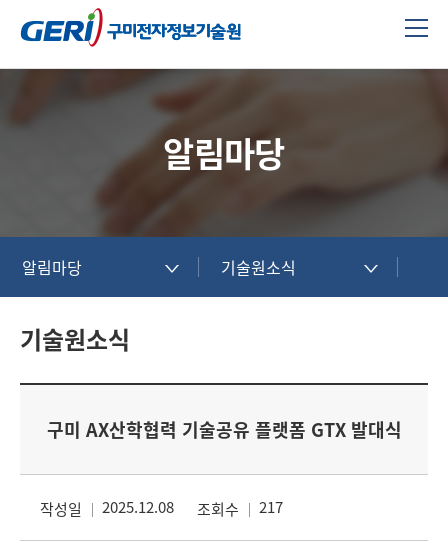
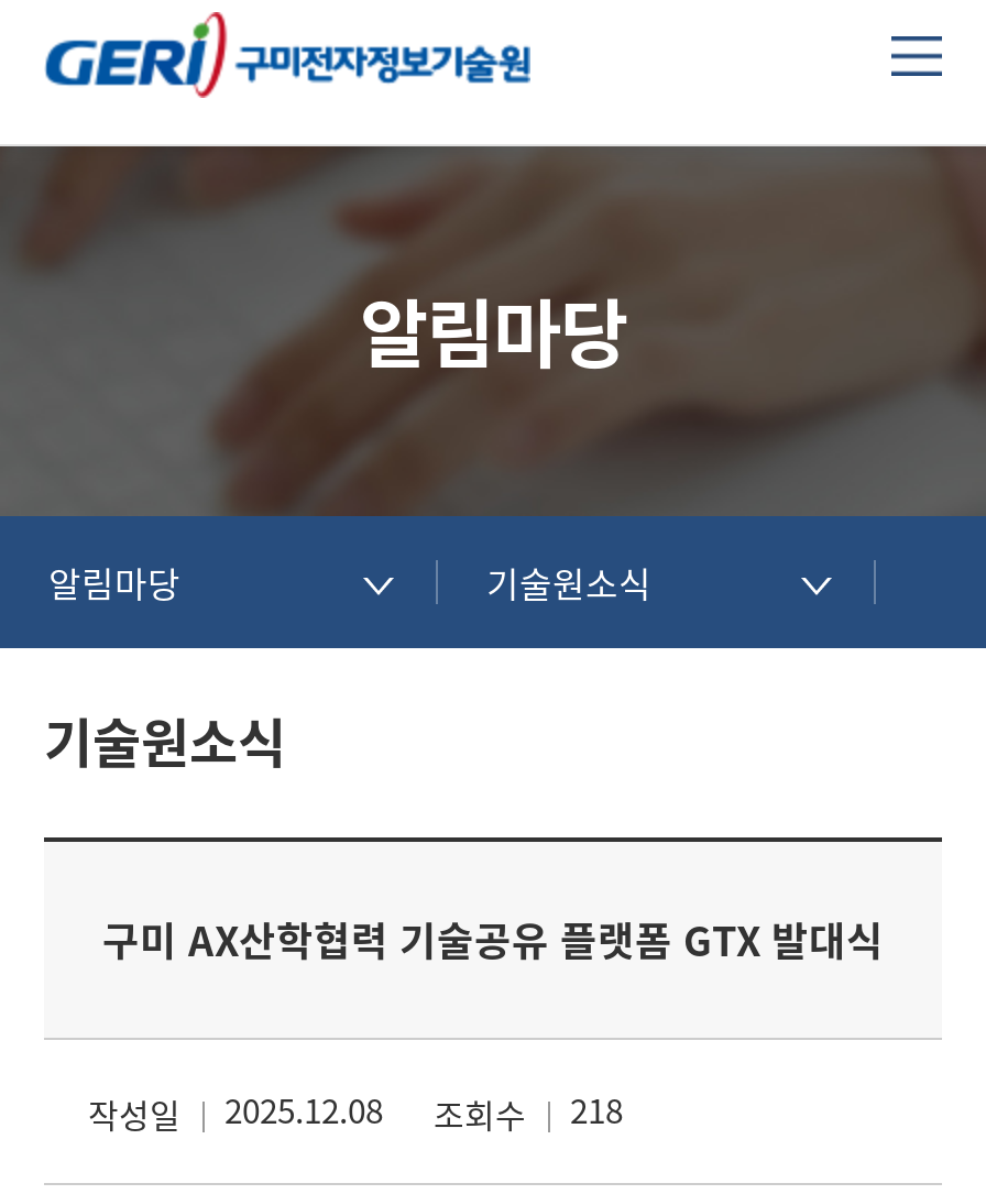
- 작성일 2025.12.08 조회수 217
+ 작성일 2025.12.08 조회수 218
